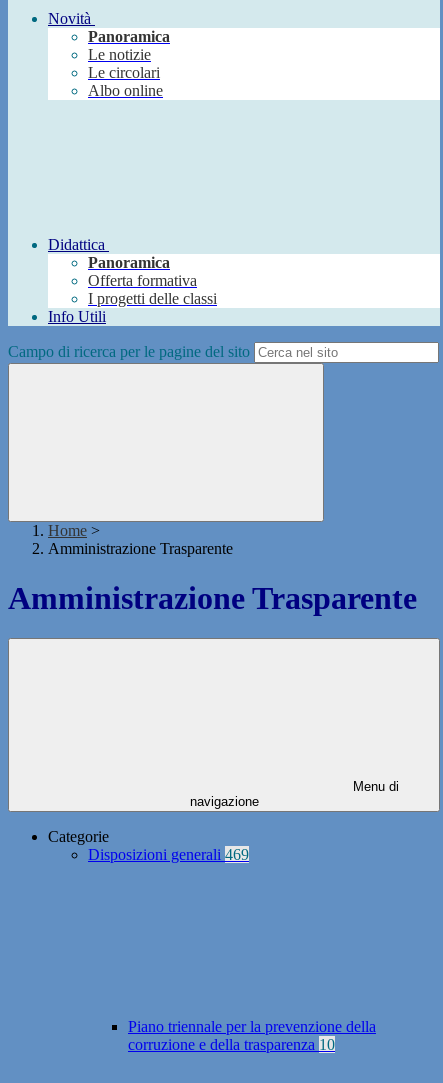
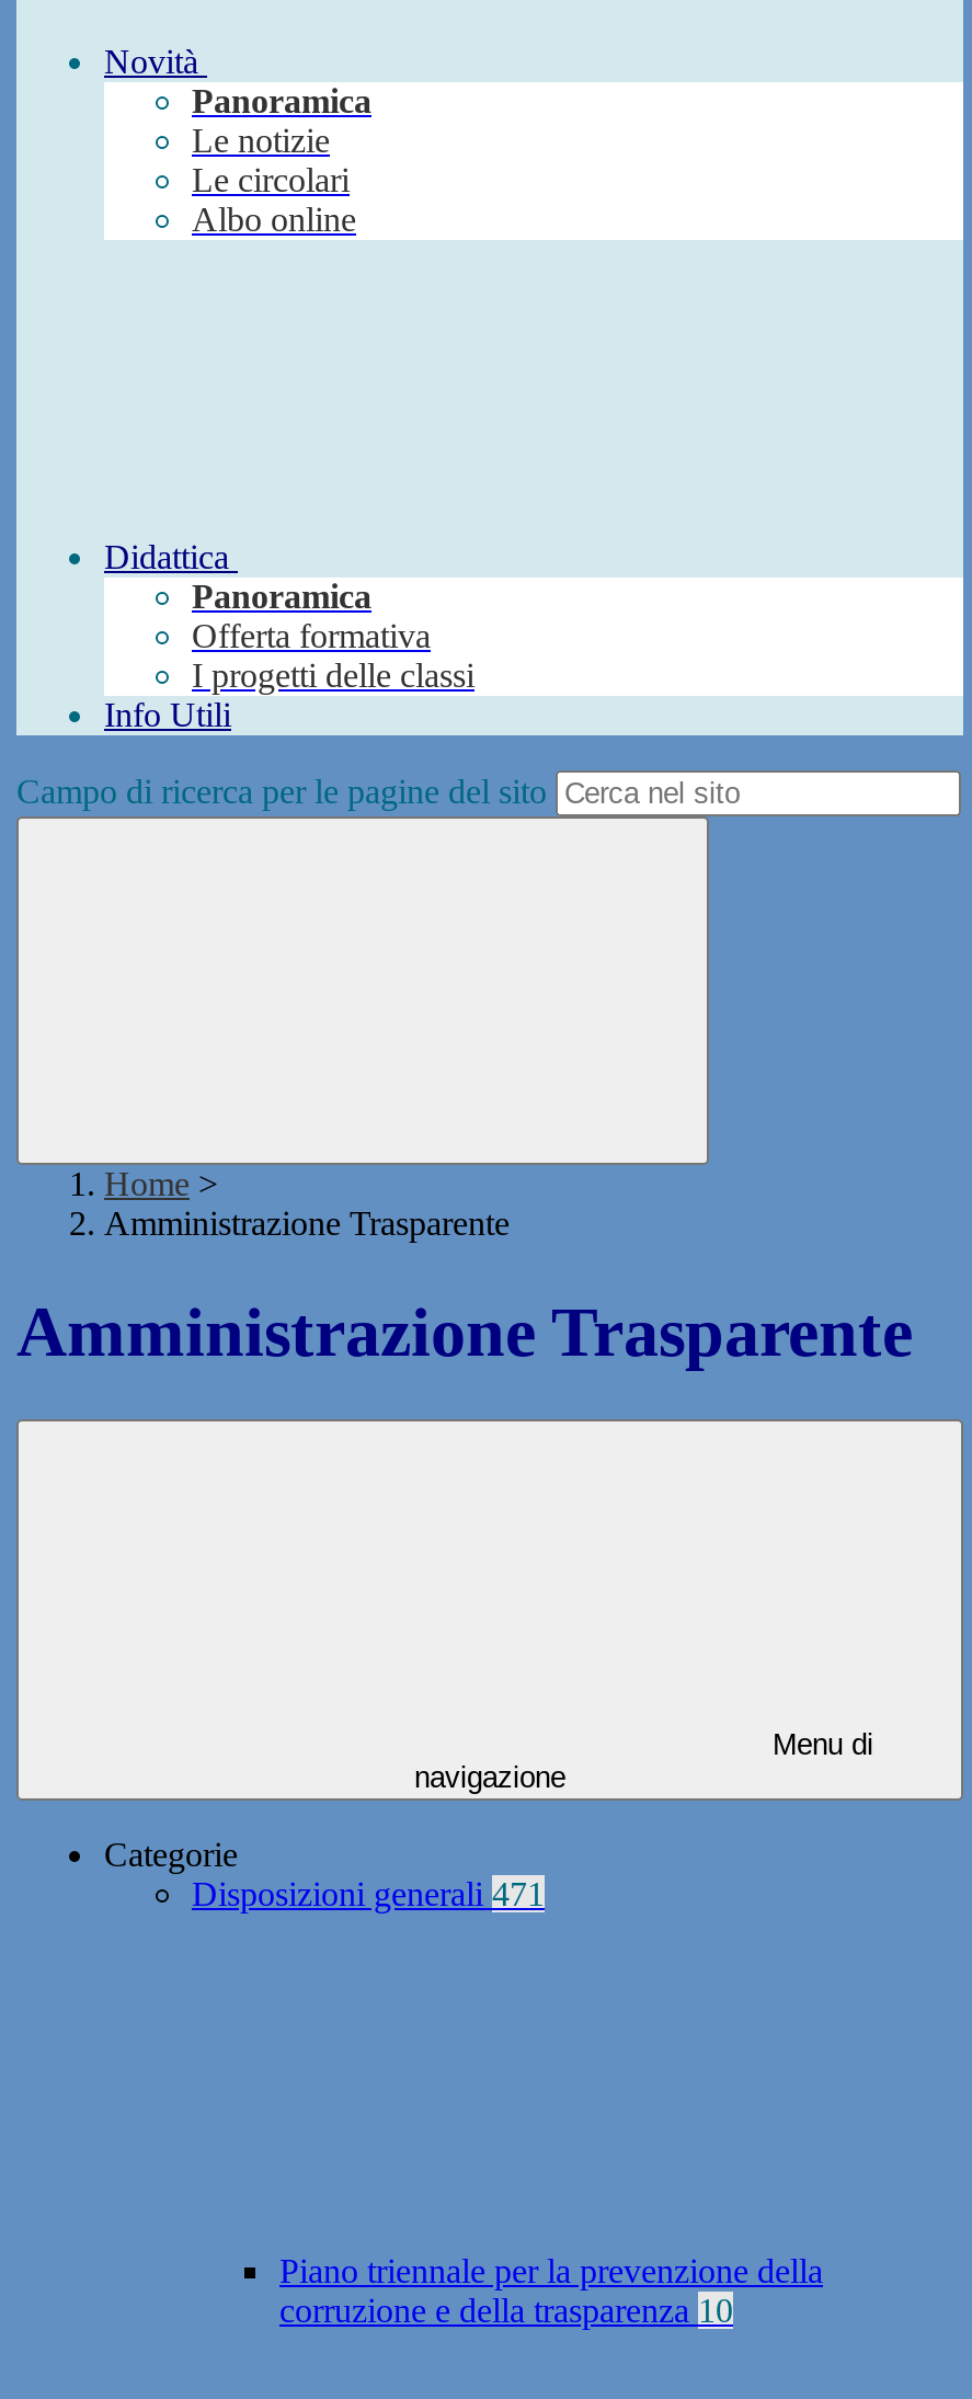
- Disposizioni generali 469
+ Disposizioni generali 471
